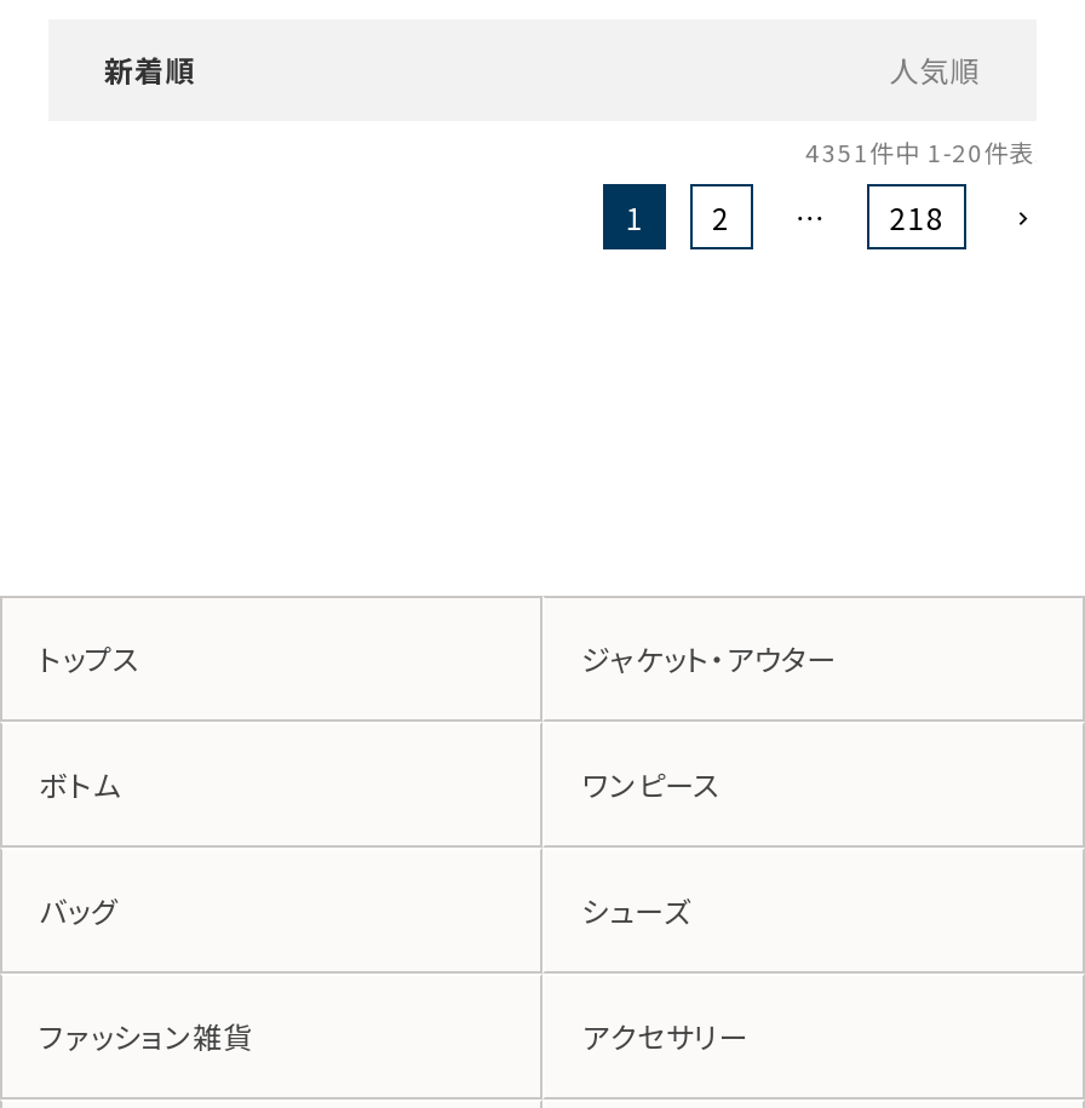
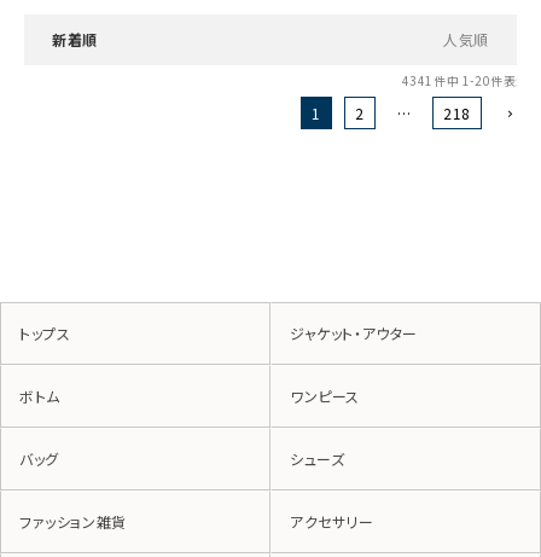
- 4351件中 1-20件表示
+ 4341件中 1-20件表示
